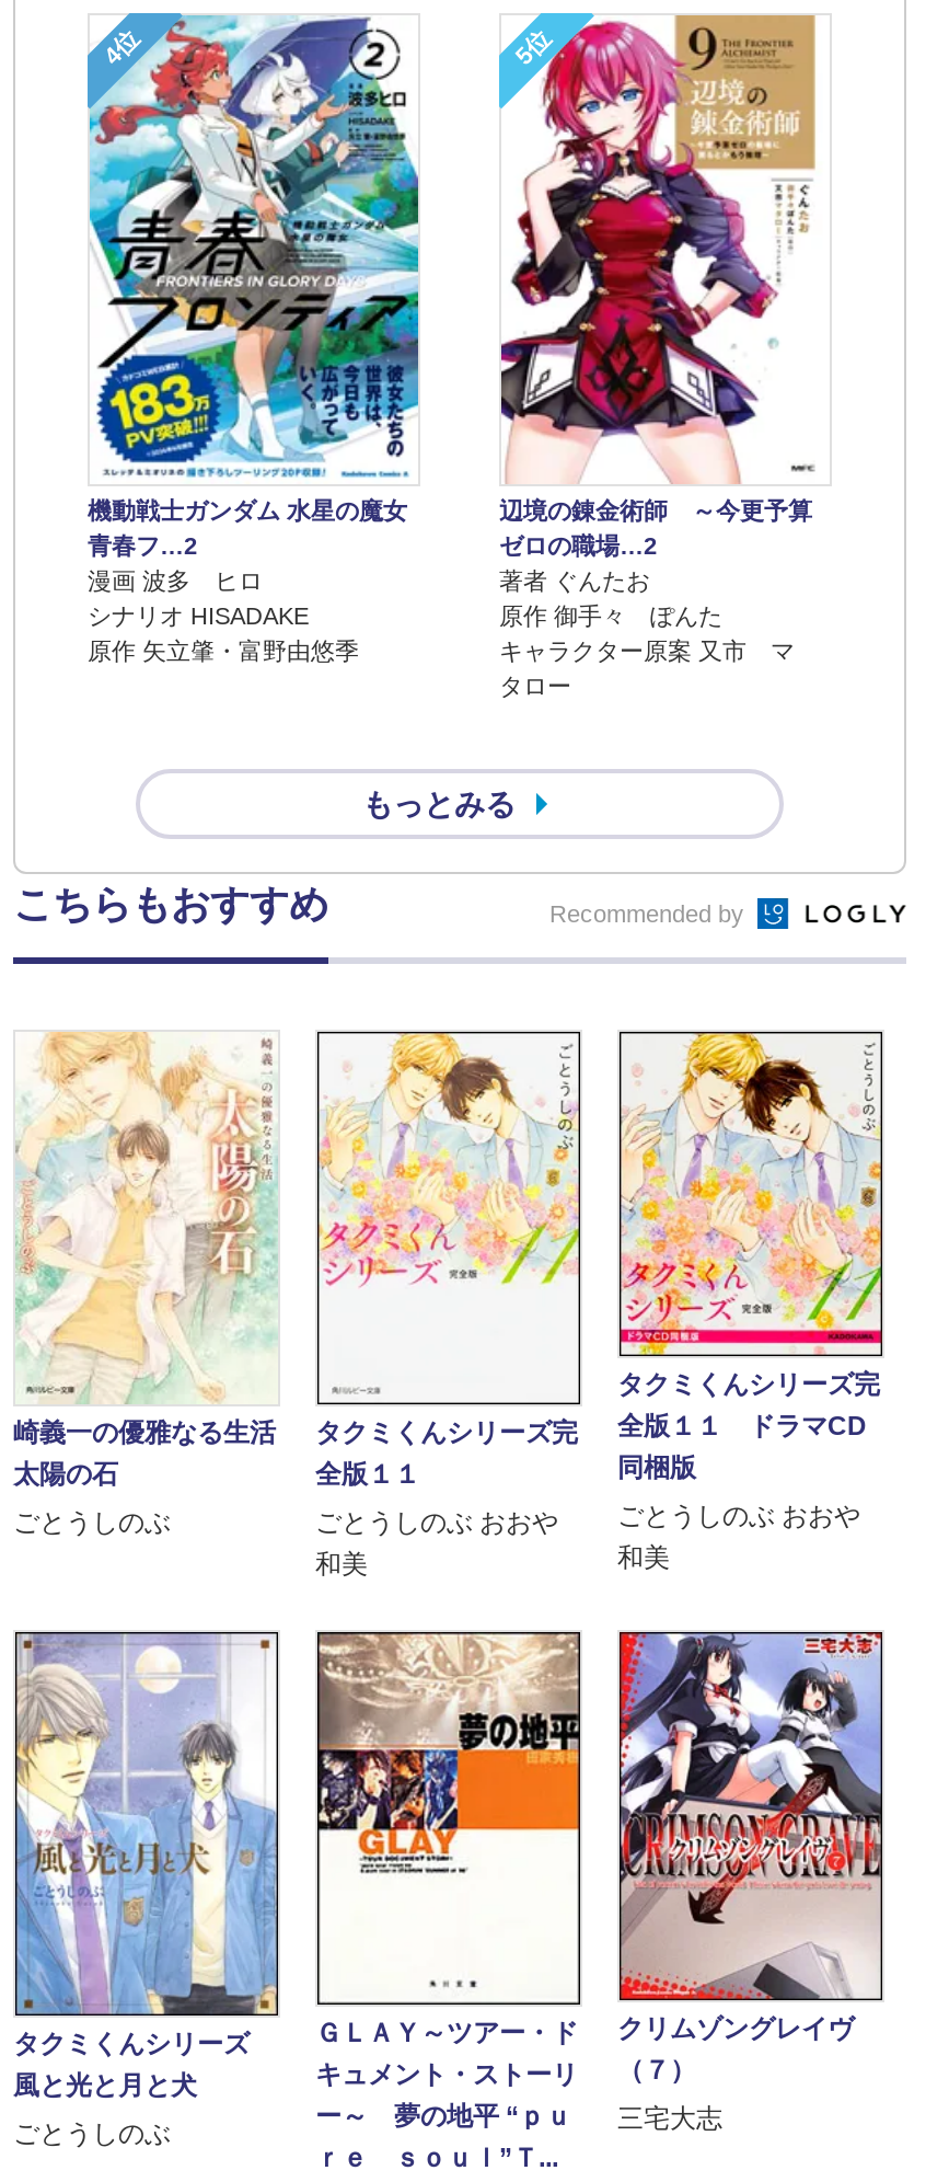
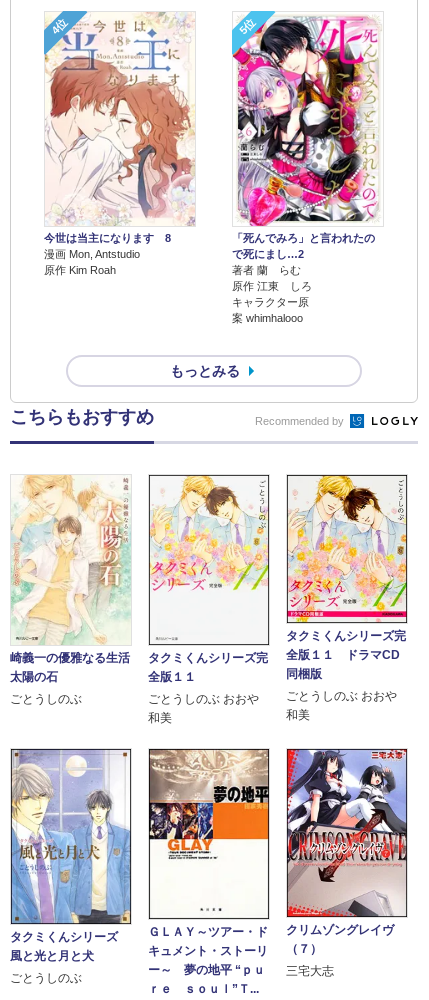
- [image]
- 機動戦士ガンダム 水星の魔女
- 青春フ…2
- 漫画 波多 ヒロ
- シナリオ HISADAKE
- 原作 矢立肇・富野由悠季
+ [image]
+ 今世は当主になります 8
+ 漫画 Mon, Antstudio
+ 原作 Kim Roah

- [image]
- 辺境の錬金術師 ～今更予算
- ゼロの職場…2
- 著者 ぐんたお
- 原作 御手々 ぽんた
- キャラクター原案 又市 マ
- タロー
+ [image]
+ 「死んでみろ」と言われたの
+ で死にまし…2
+ 著者 蘭 らむ
+ 原作 江東 しろ
+ キャラクター原
+ 案 whimhalooo
